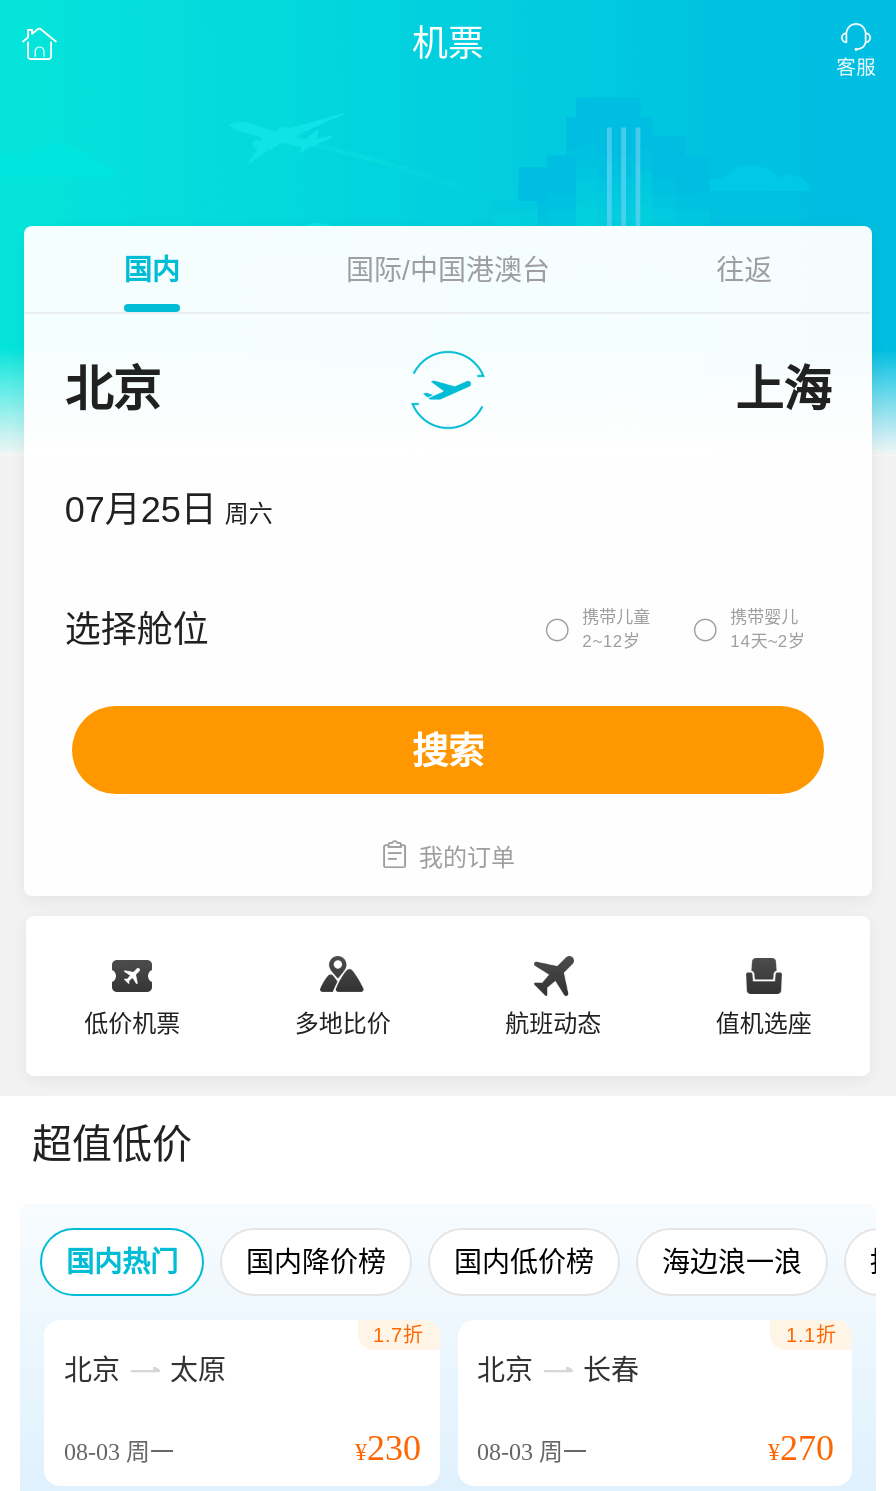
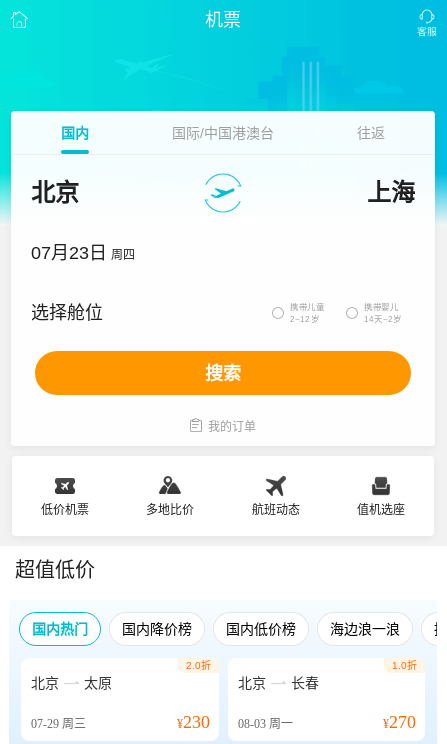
- 07月25日 周六
+ 07月23日 周四

- 1.7折
+ 2.0折

- 1.1折
+ 1.0折

- 08-03周一
+ 07-29周三
